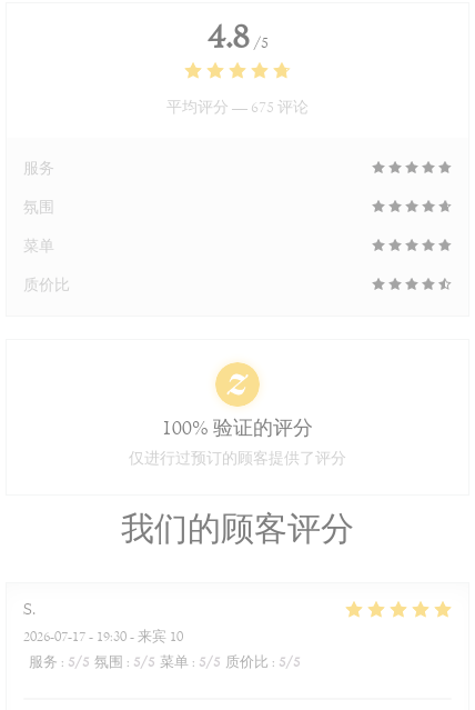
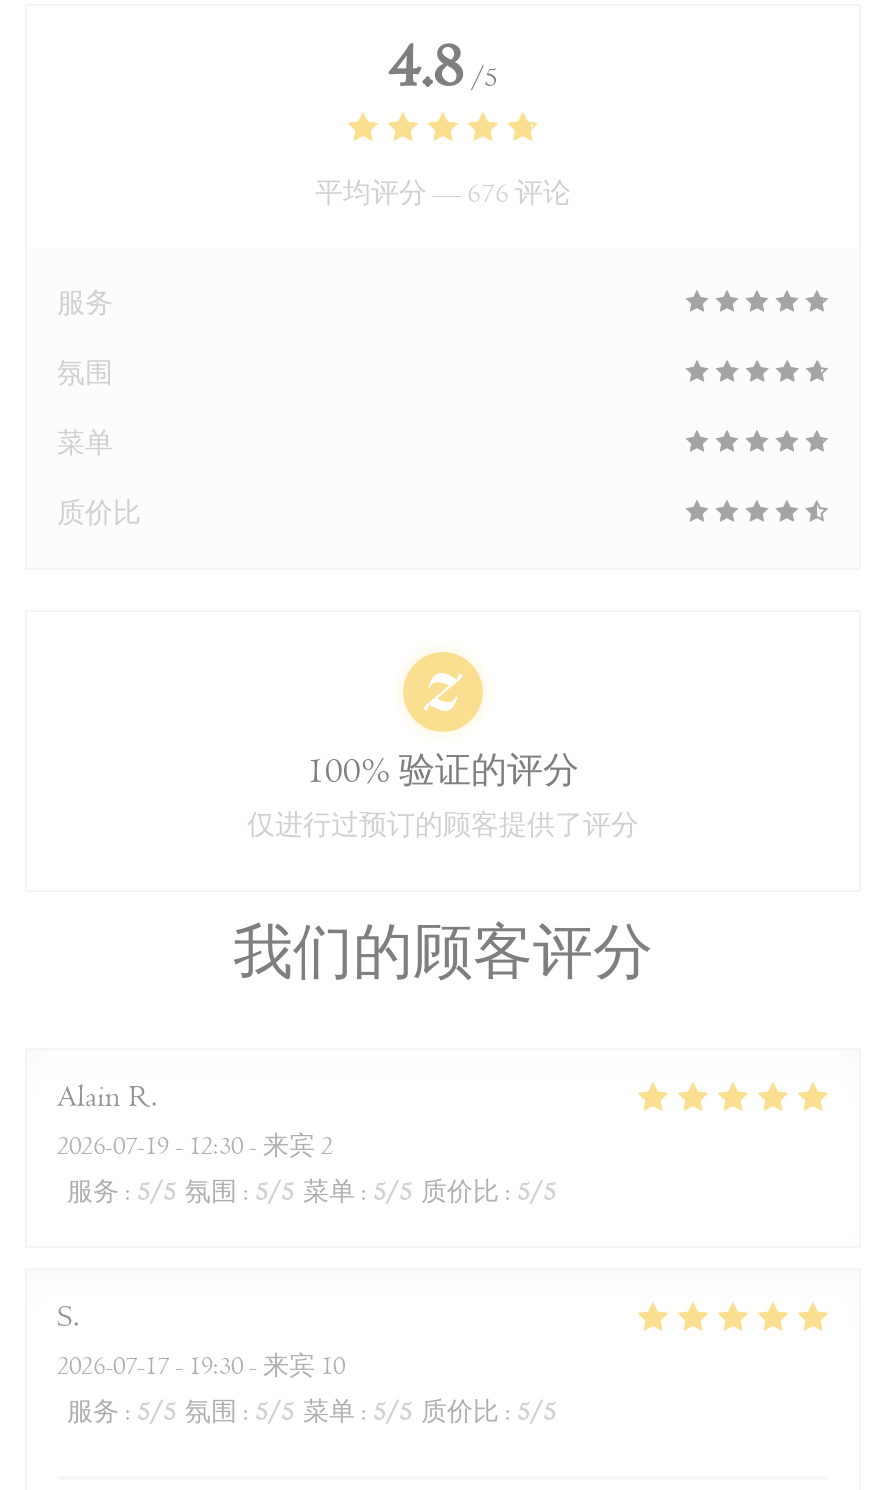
- 平均评分 — 675 评论
+ 平均评分 — 676 评论

+ Alain R
+ 2026-07-19 - 12:30 - 来宾 2
+ 服务: 5/5 氛围: 5/5 菜单: 5/5 质价比: 5/5
